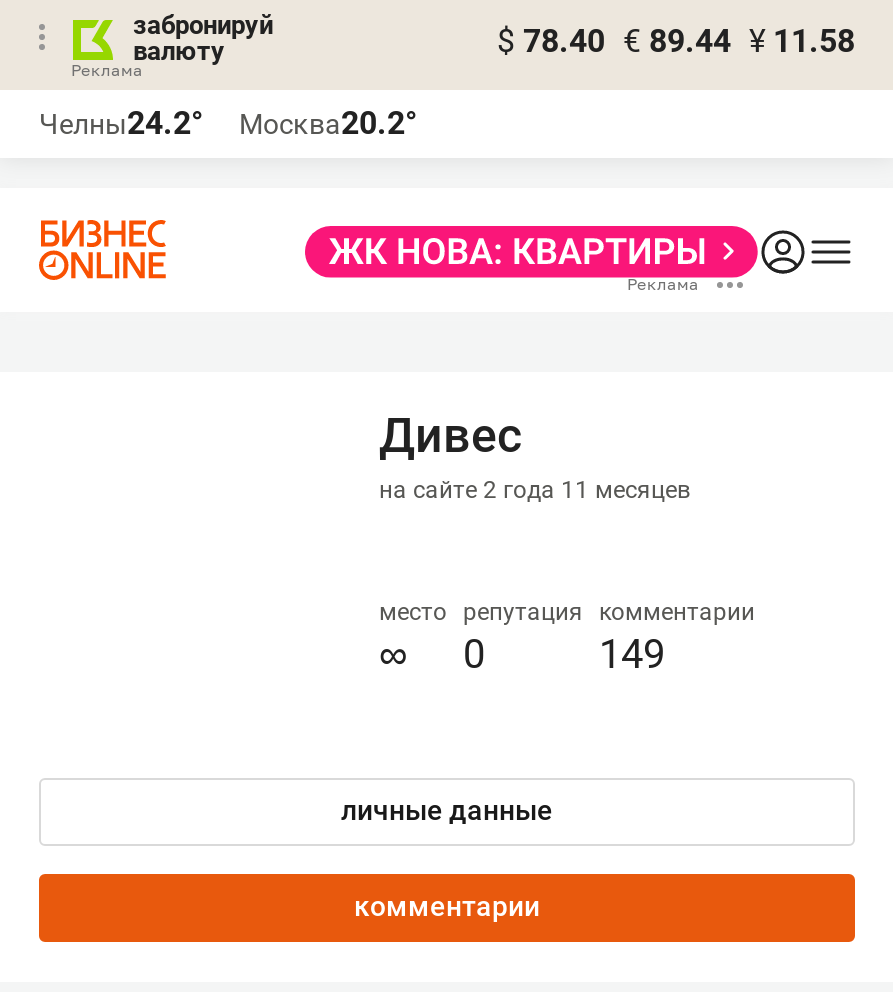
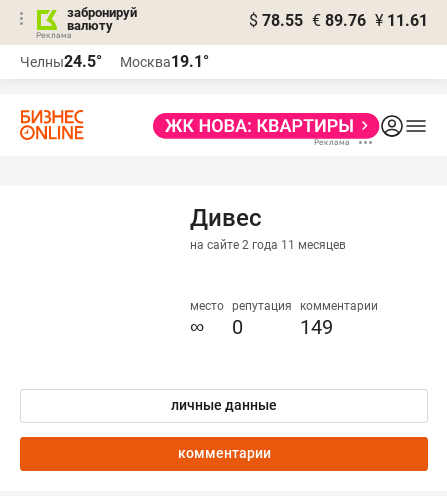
- $ 78.40 € 89.44 ¥ 11.58
+ $ 78.55 € 89.76 ¥ 11.61

- Челны24.2°
+ Челны24.5°

- Москва20.2°
+ Москва19.1°
